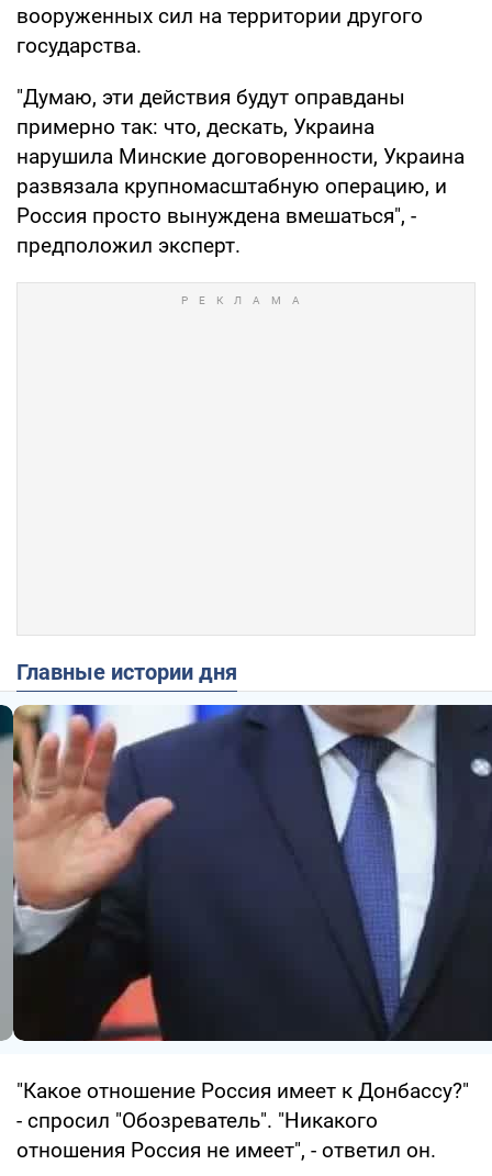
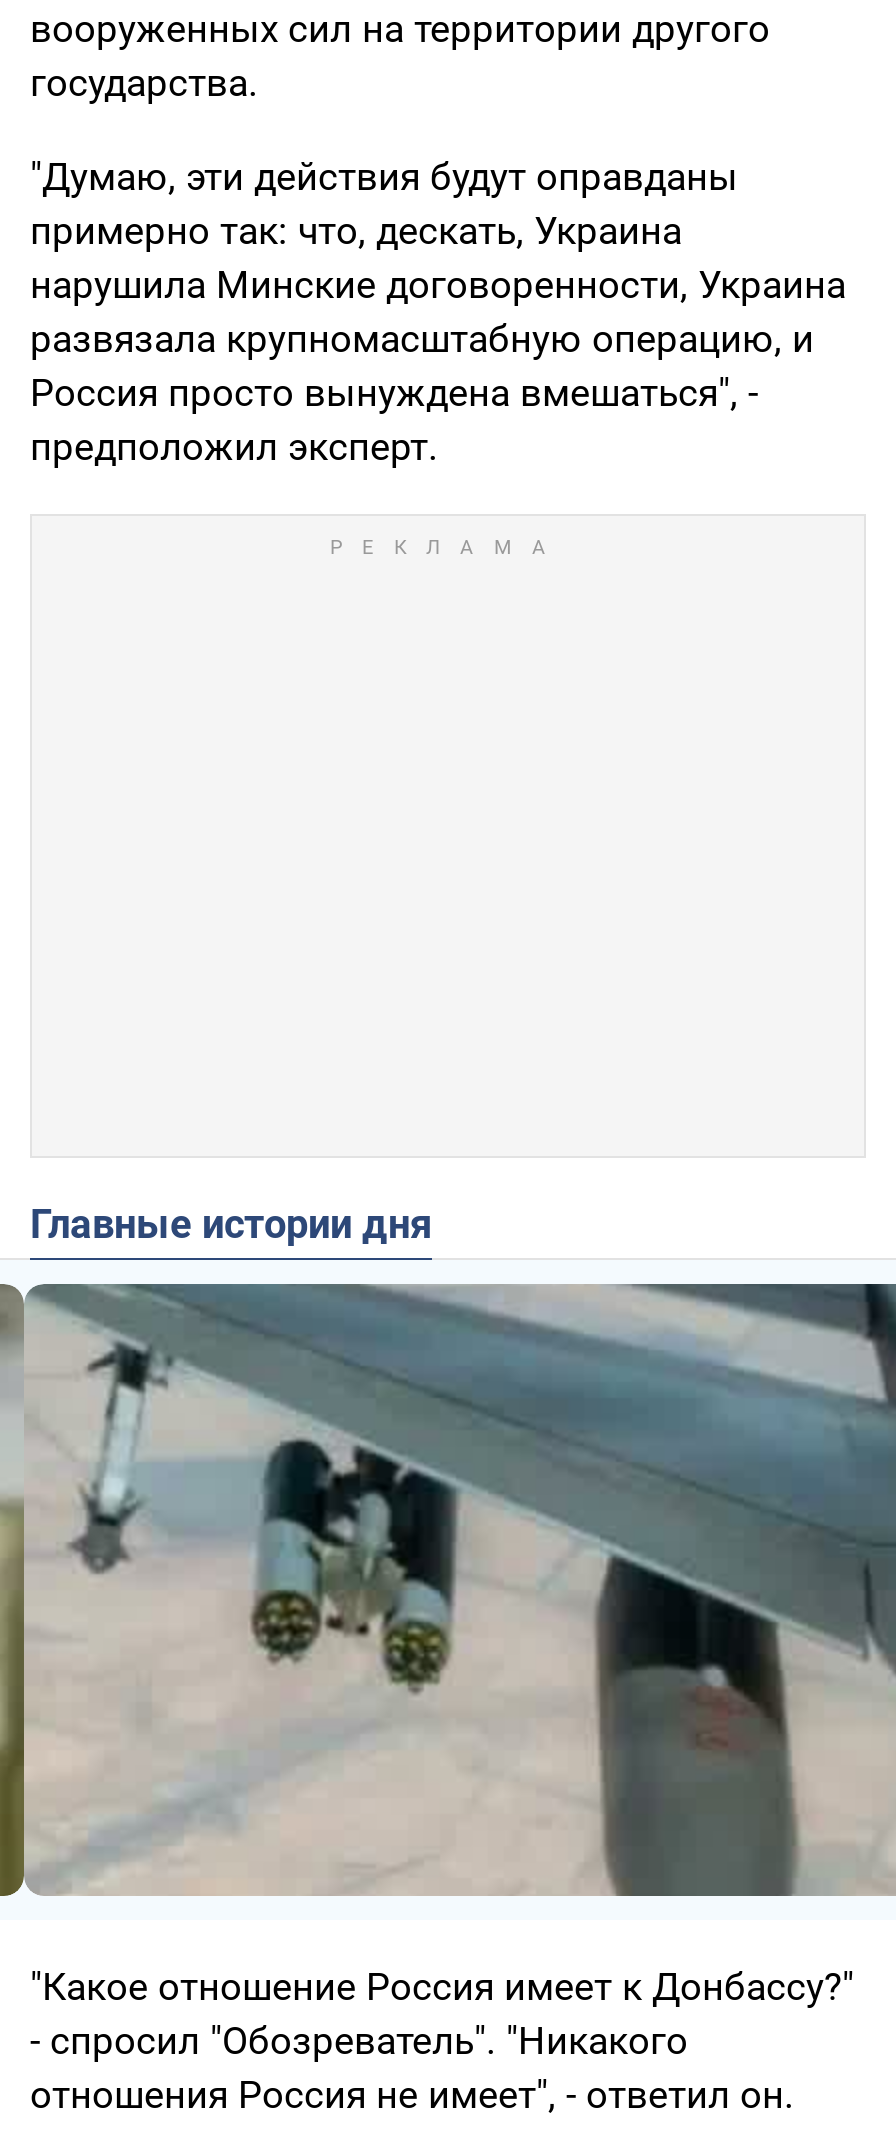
- [image]
+ [image]
